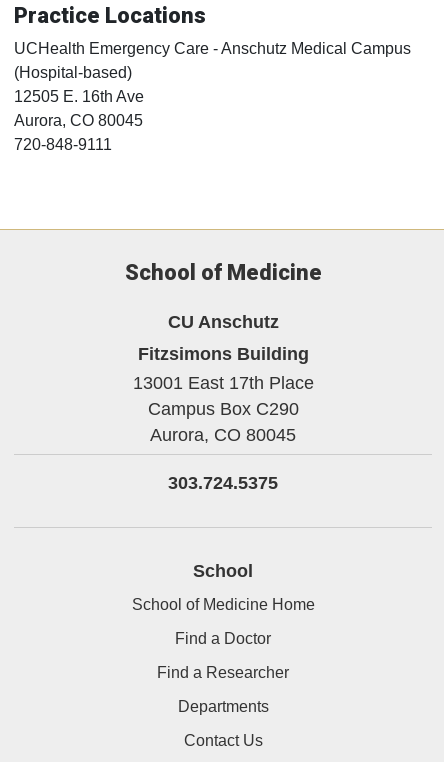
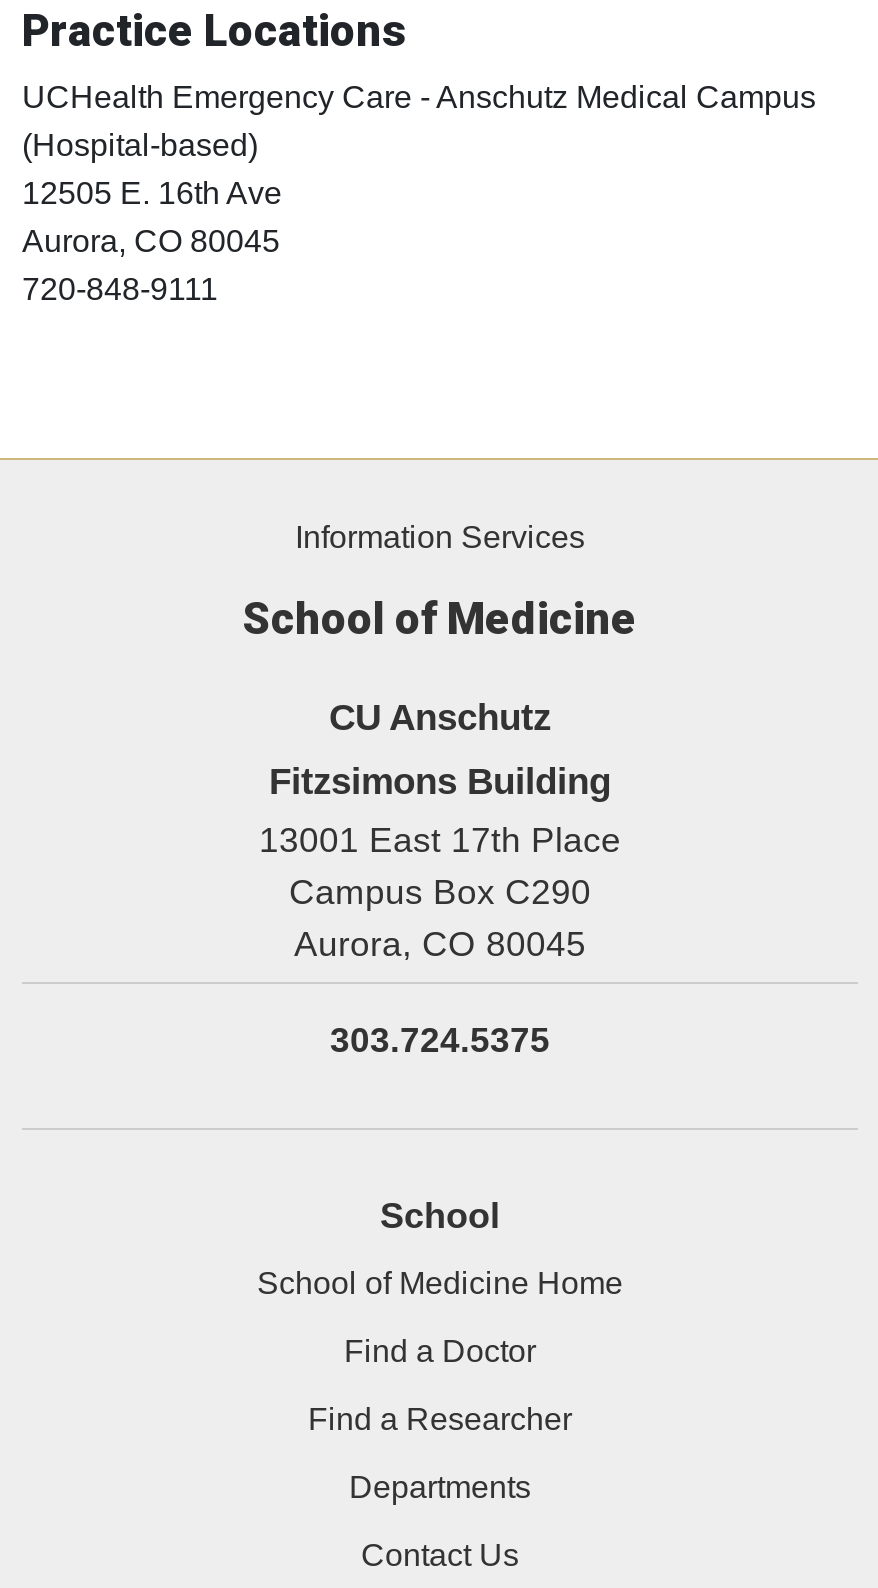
+ Information Services
